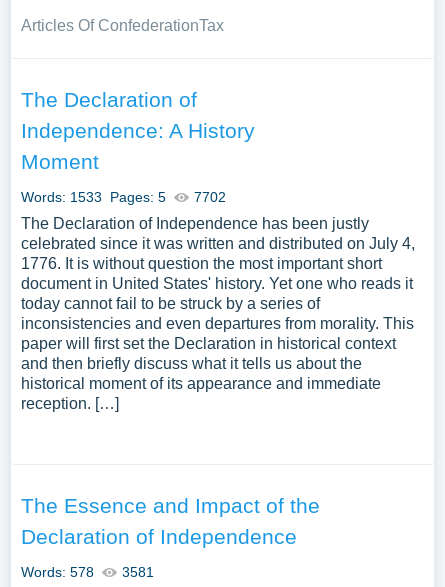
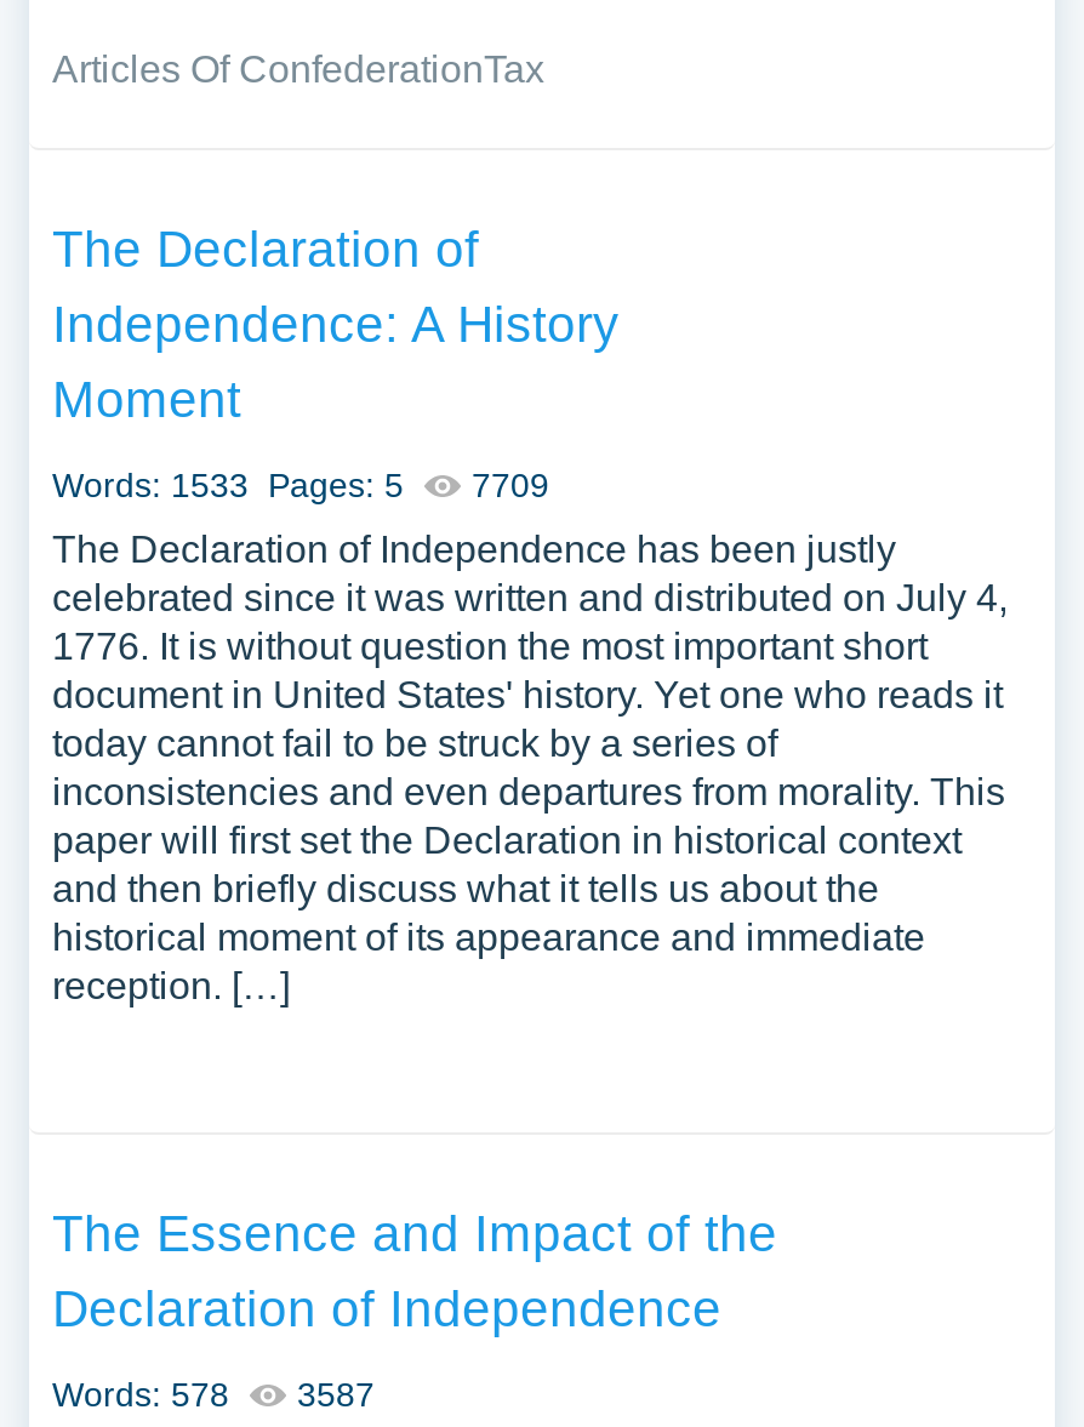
- Words: 1533 Pages: 5 7702
+ Words: 1533 Pages: 5 7709

- Words: 578 3581
+ Words: 578 3587
